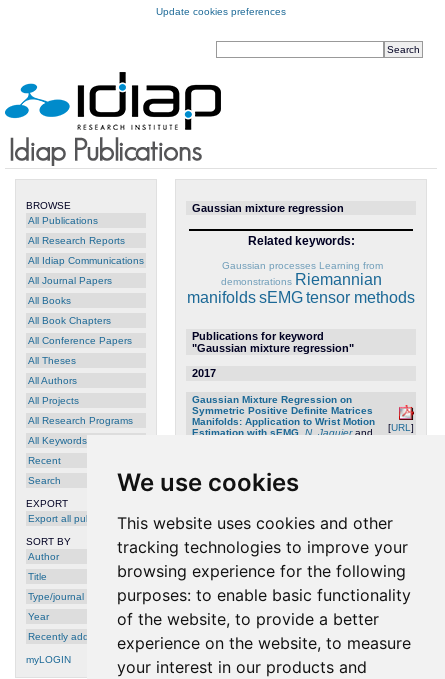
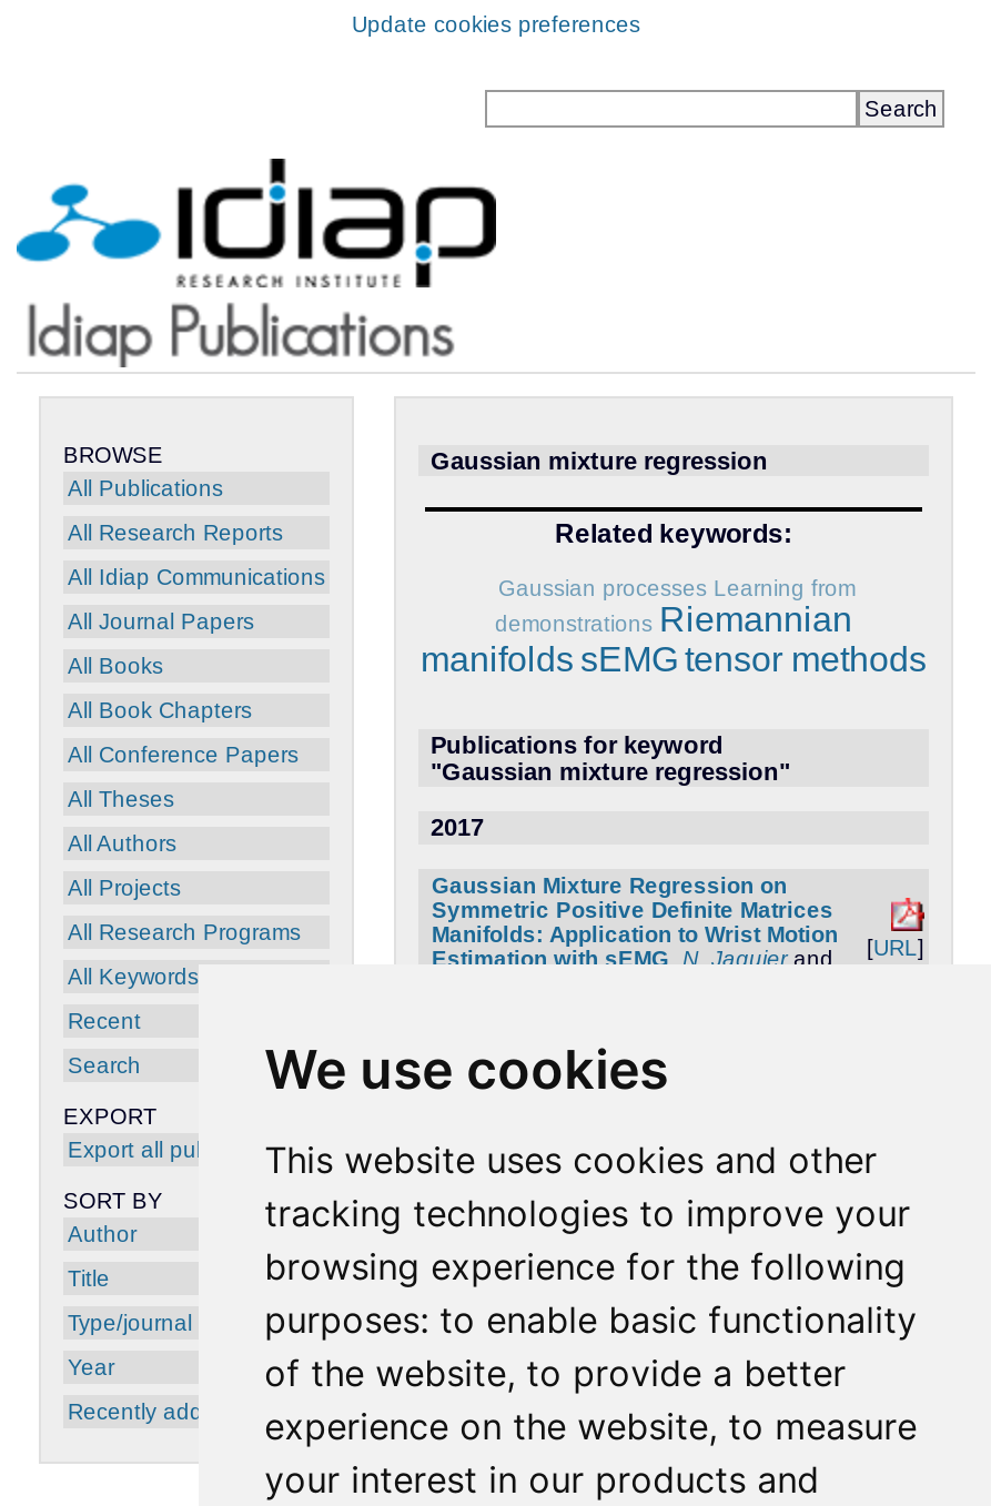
- myLOGIN
